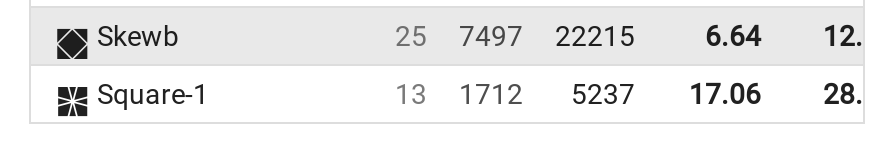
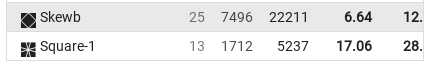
- 7497
+ 7496

- 22215
+ 22211
